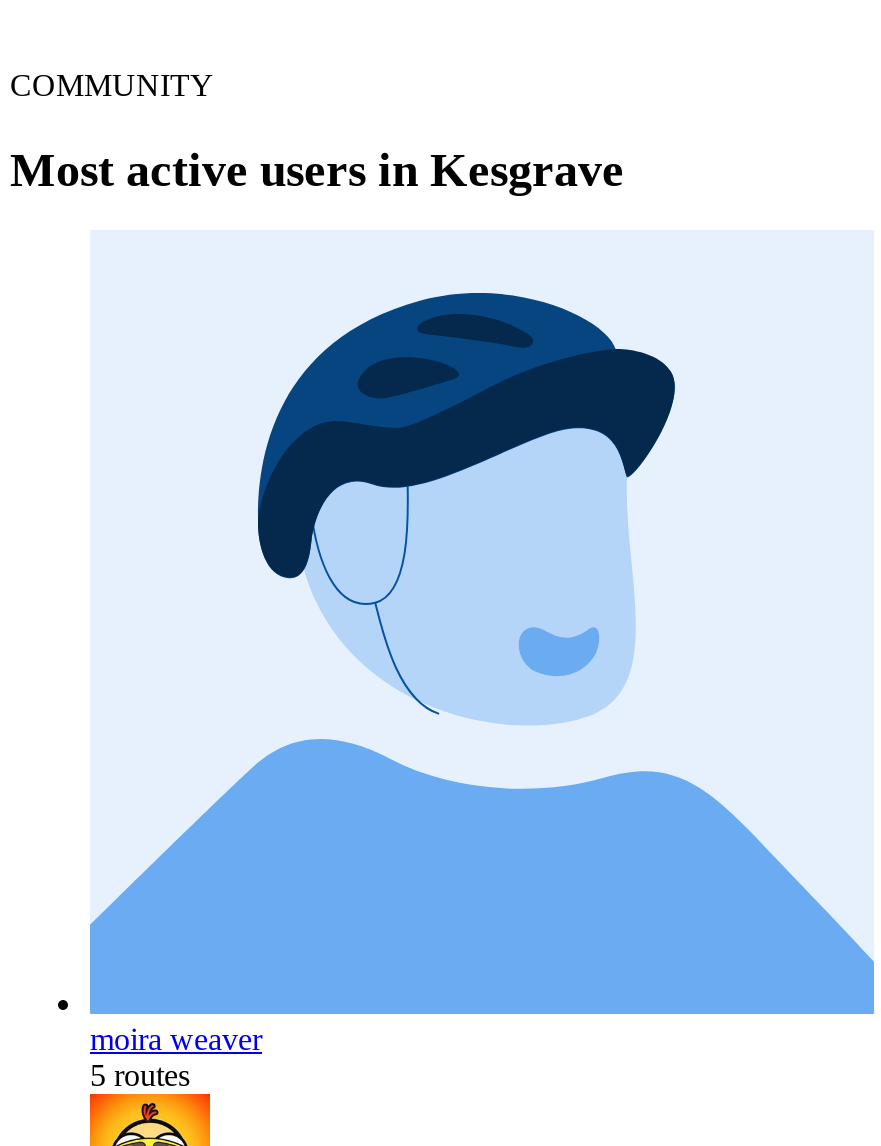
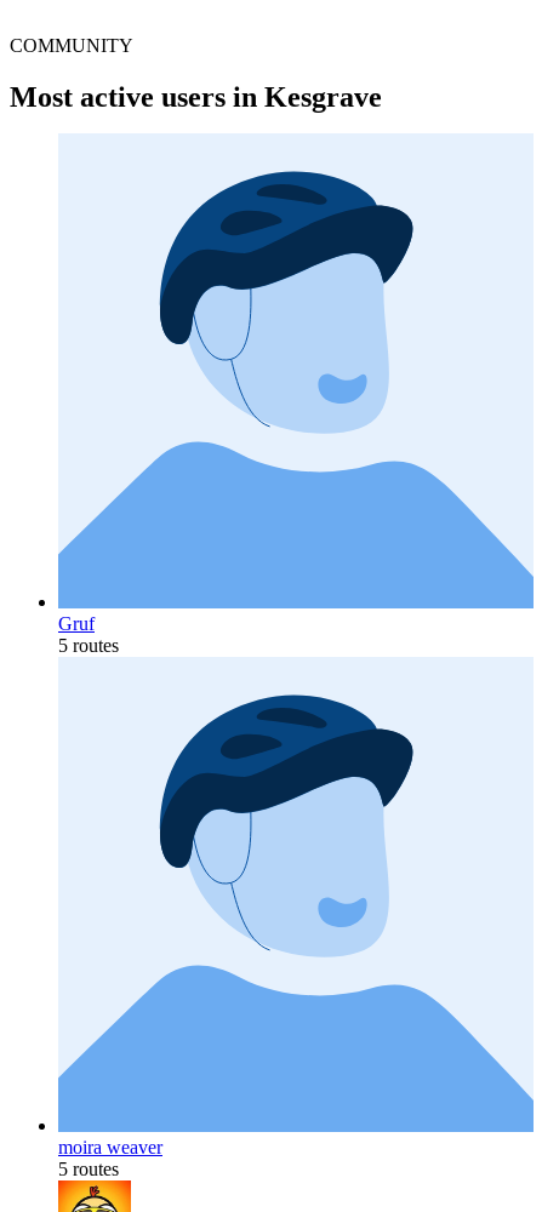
+ Gruf
+ 5 routes
